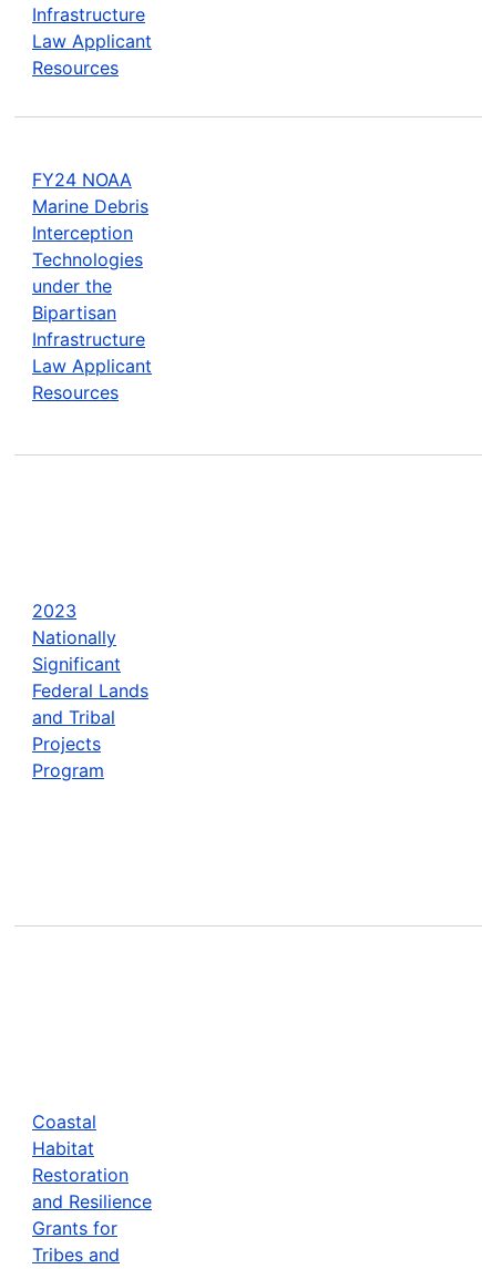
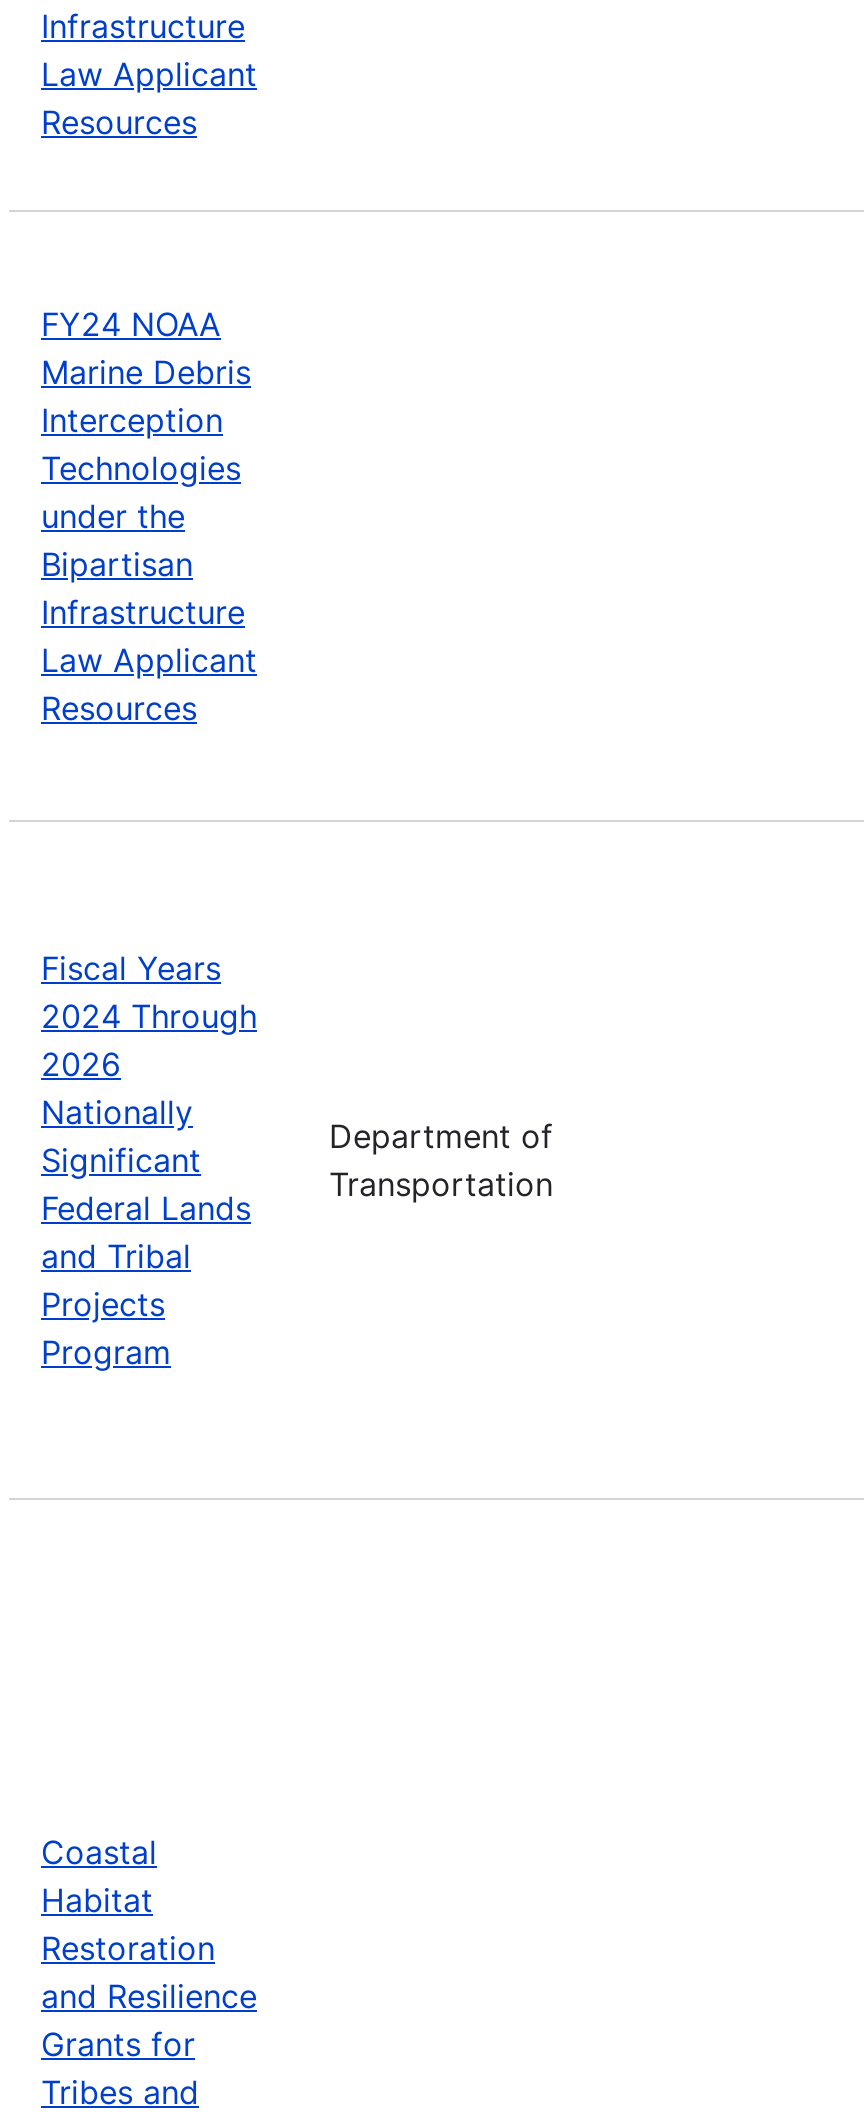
- 2023
+ Fiscal Years
+ 2024 Through
+ 2026

+ Department of
+ Transportation
